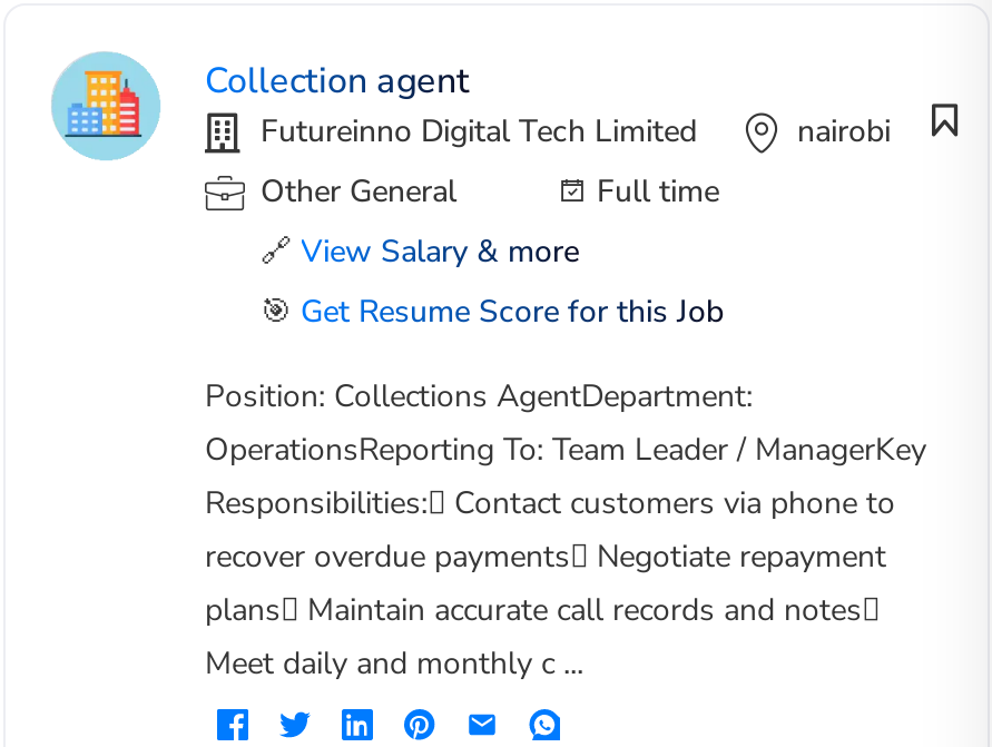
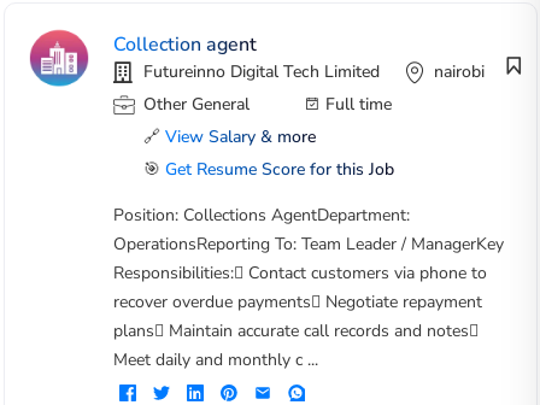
- [image]
+ [image]
